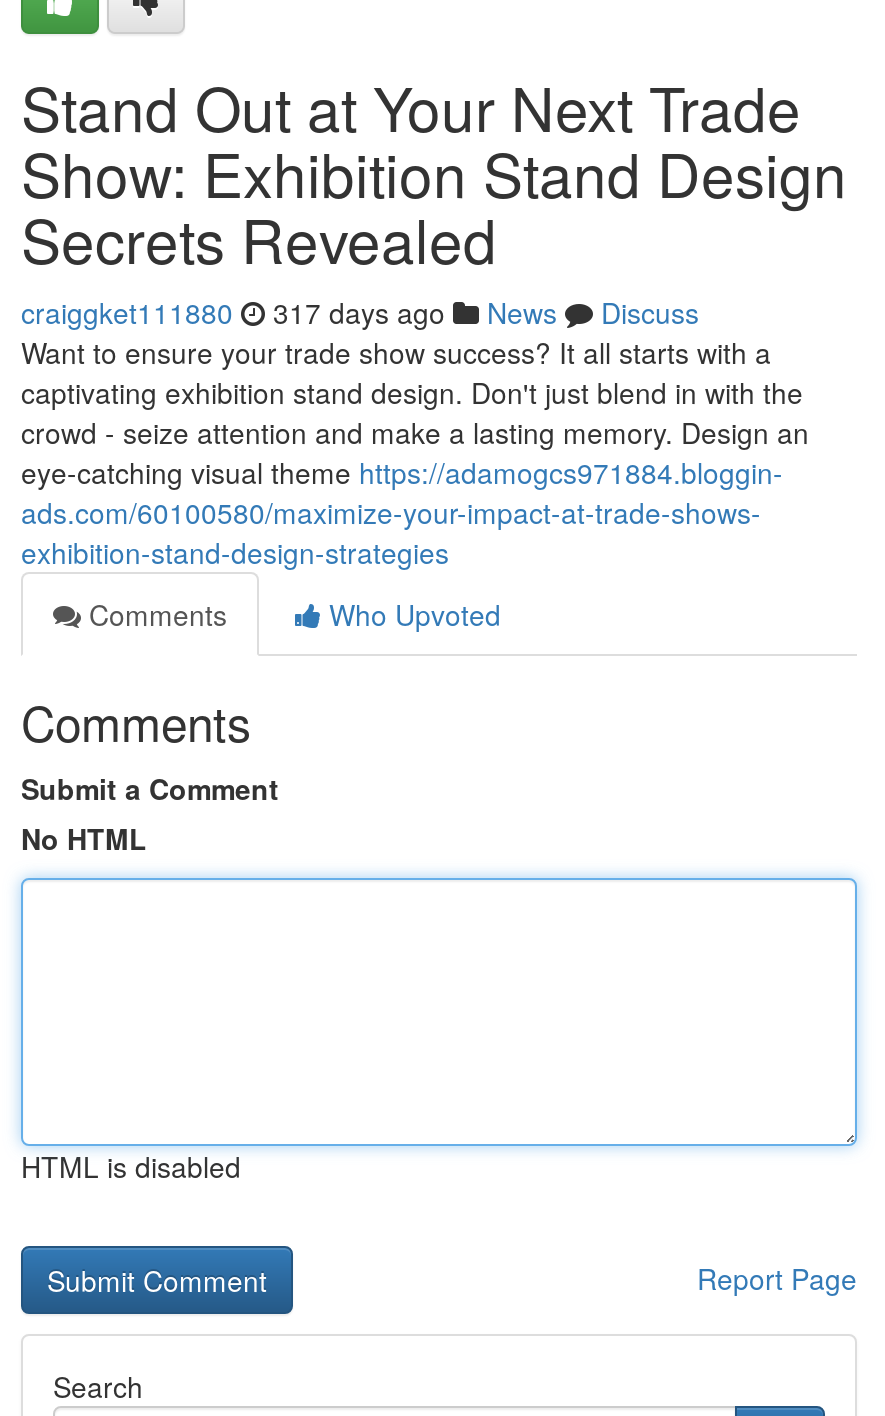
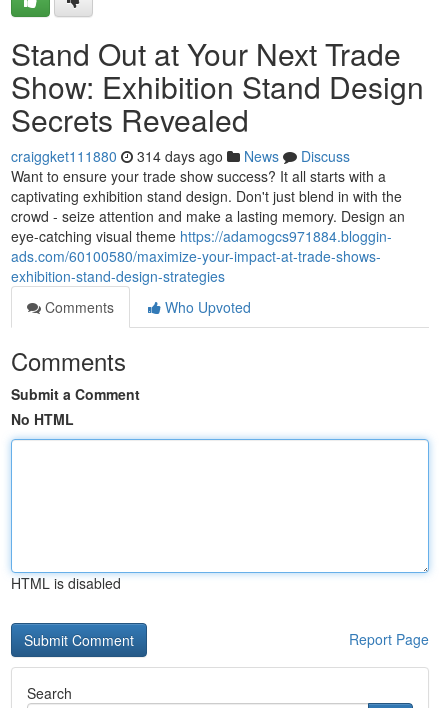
- craiggket111880 317 days ago News Discuss
+ craiggket111880 314 days ago News Discuss
